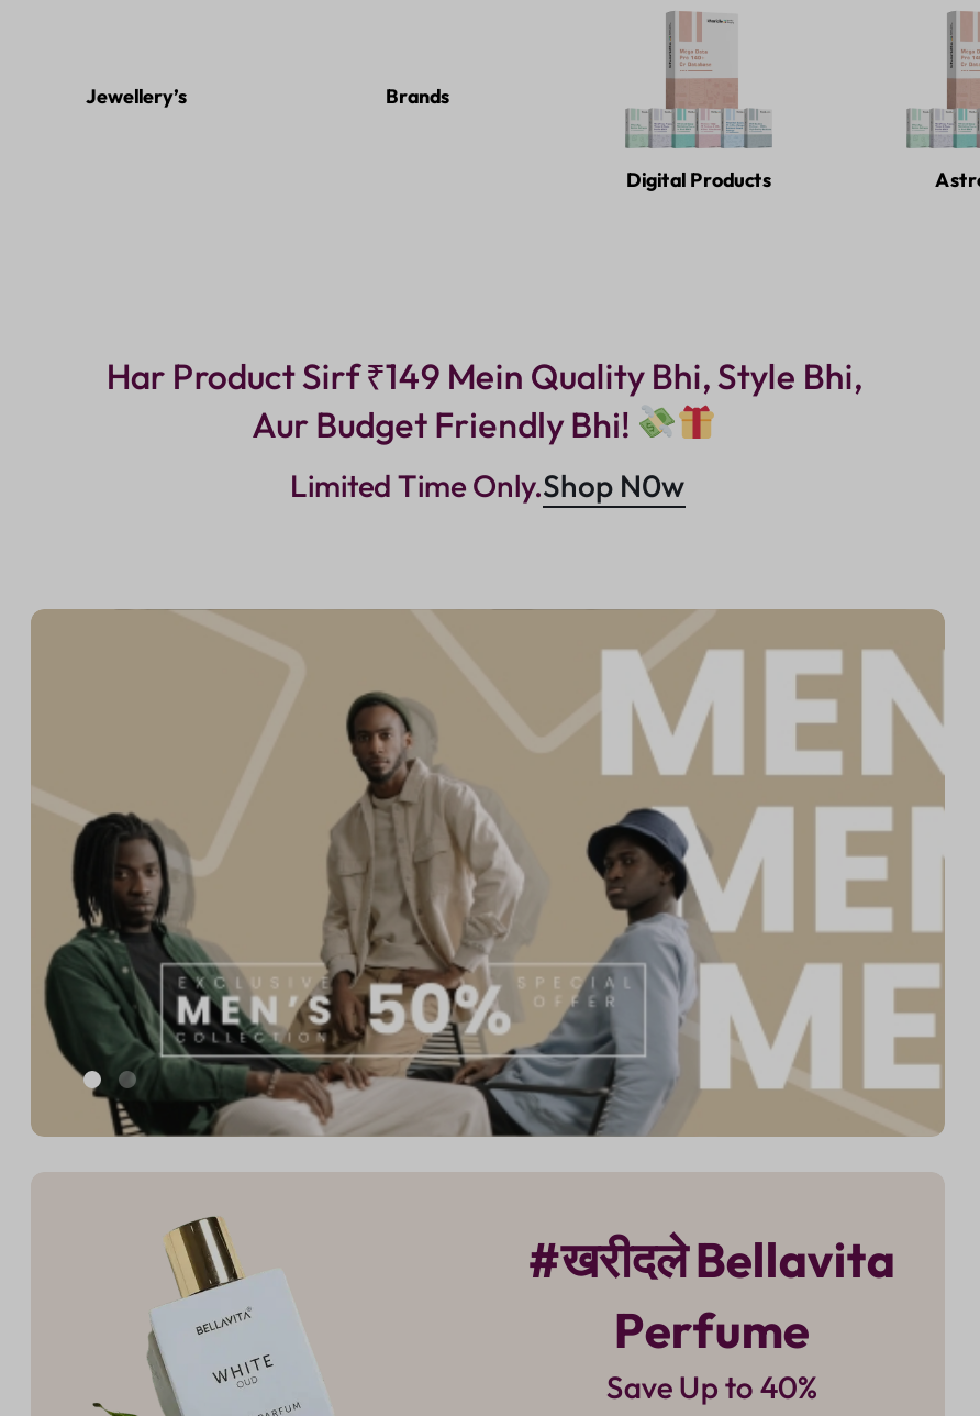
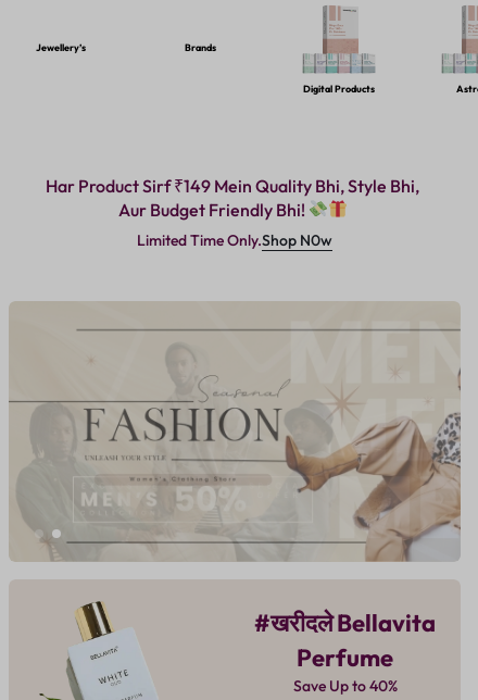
- [image]
+ [image]
